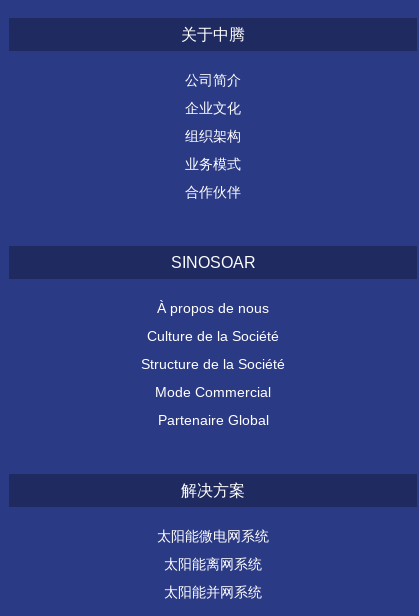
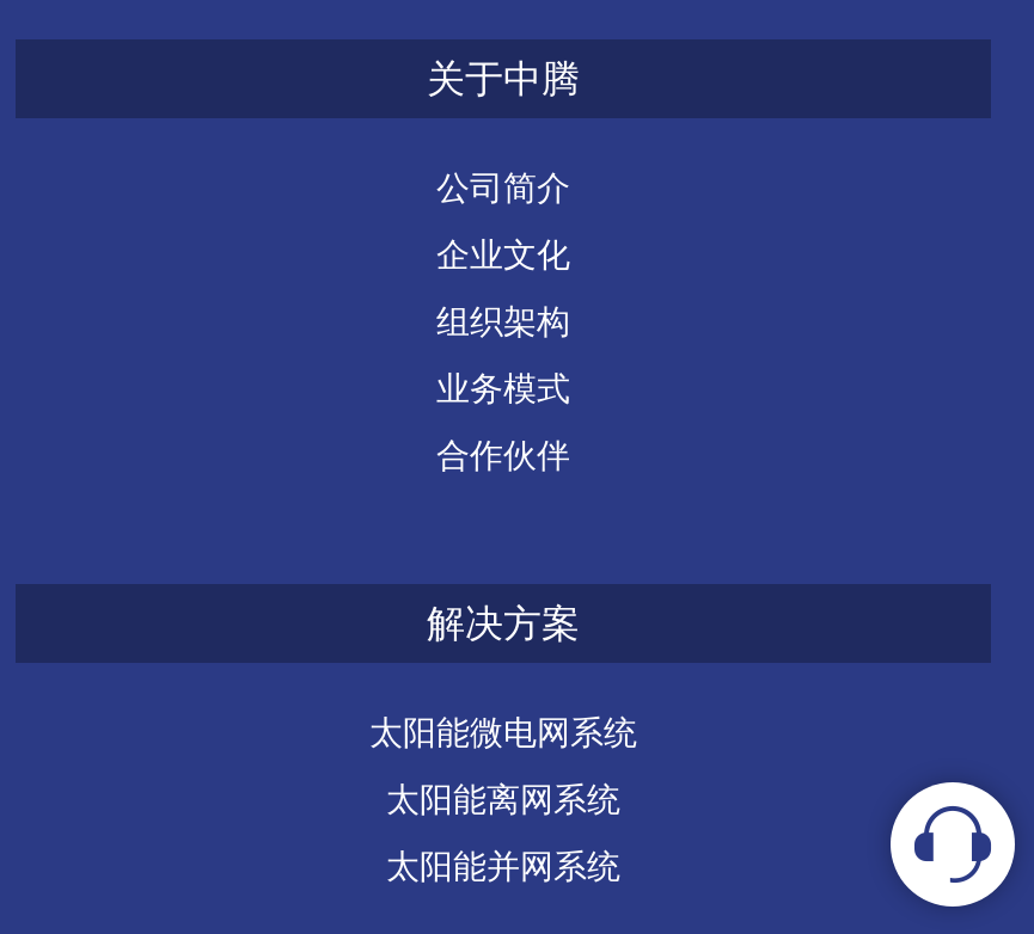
- SINOSOAR
- À propos de nous
- Culture de la Société
- Structure de la Société
- Mode Commercial
- Partenaire Global

+ [image]
